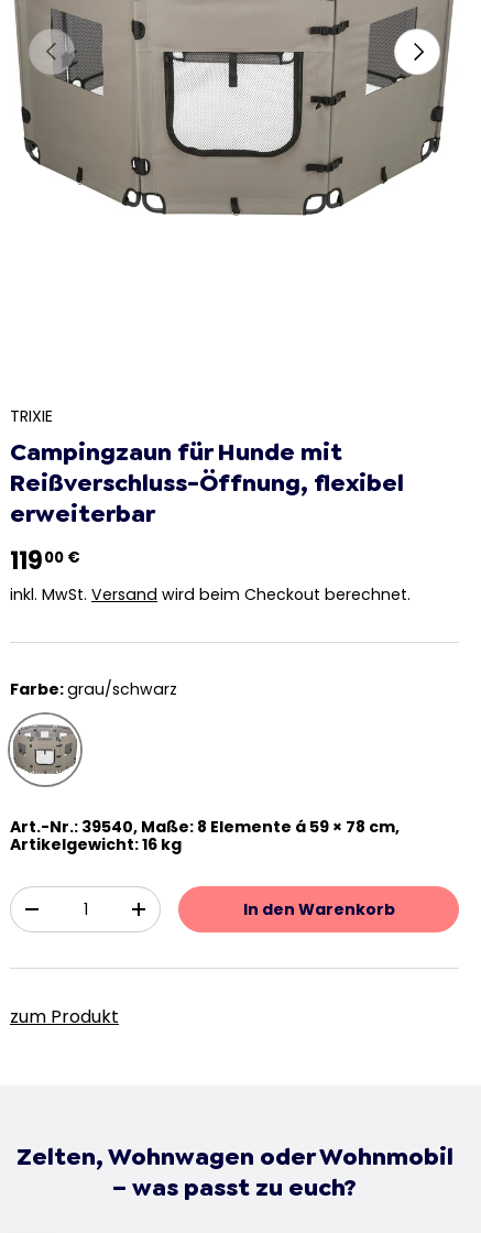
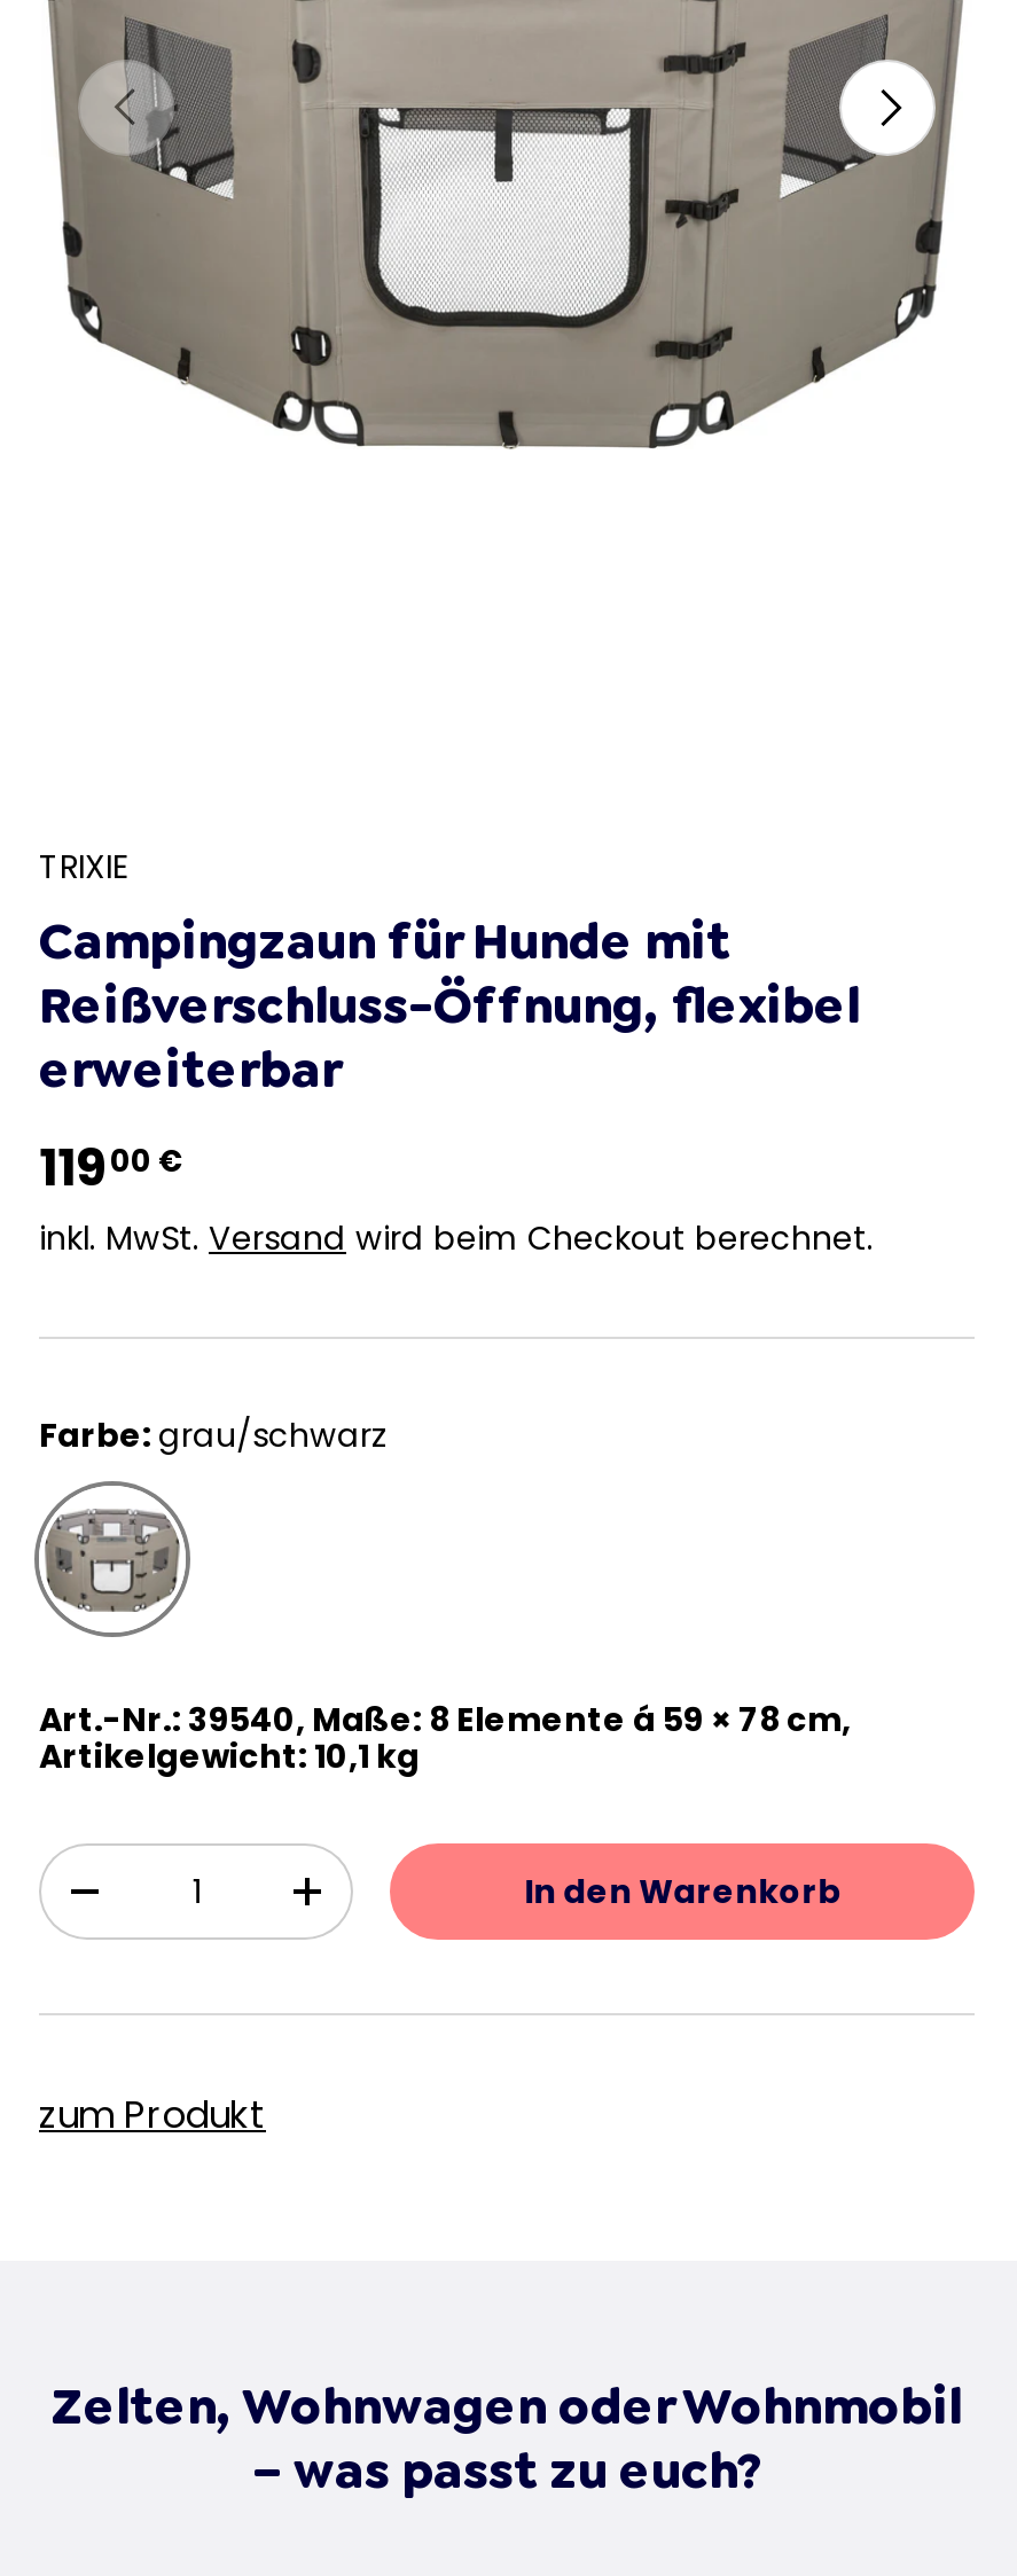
- Artikelgewicht: 16 kg
+ Artikelgewicht: 10,1 kg
